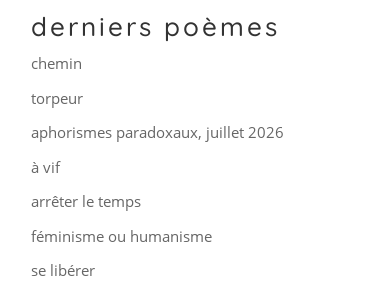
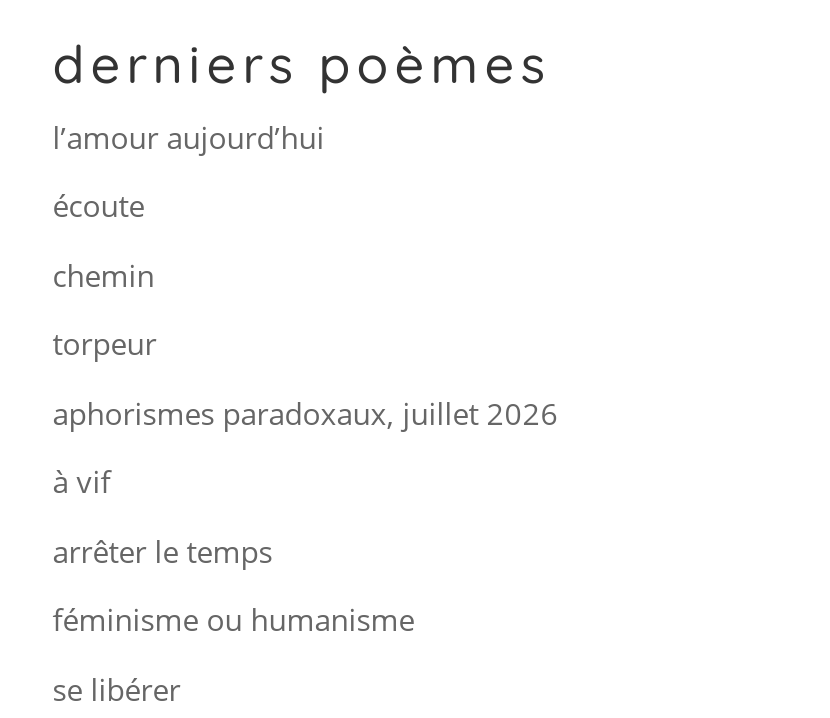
+ l’amour aujourd’hui
+ écoute
